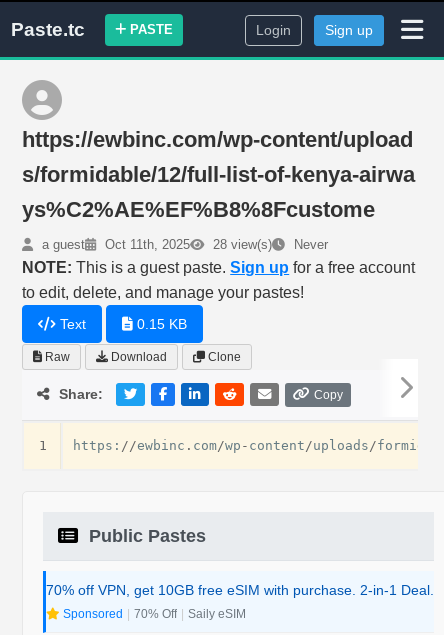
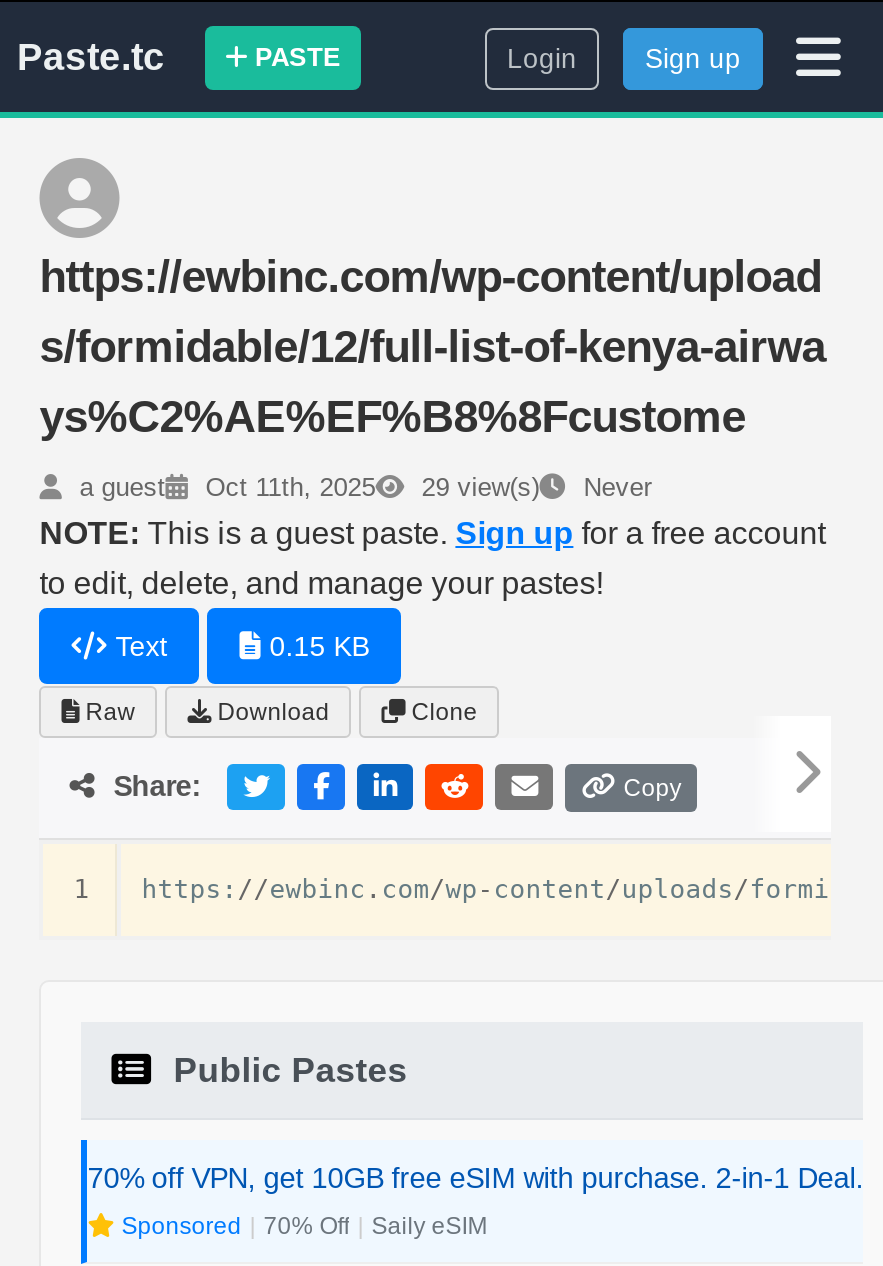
- a guest Oct 11th, 2025 28 view(s) Never
+ a guest Oct 11th, 2025 29 view(s) Never
